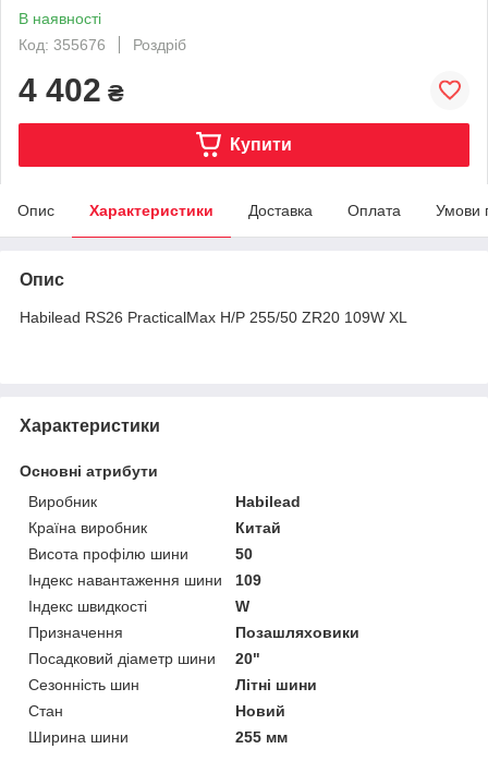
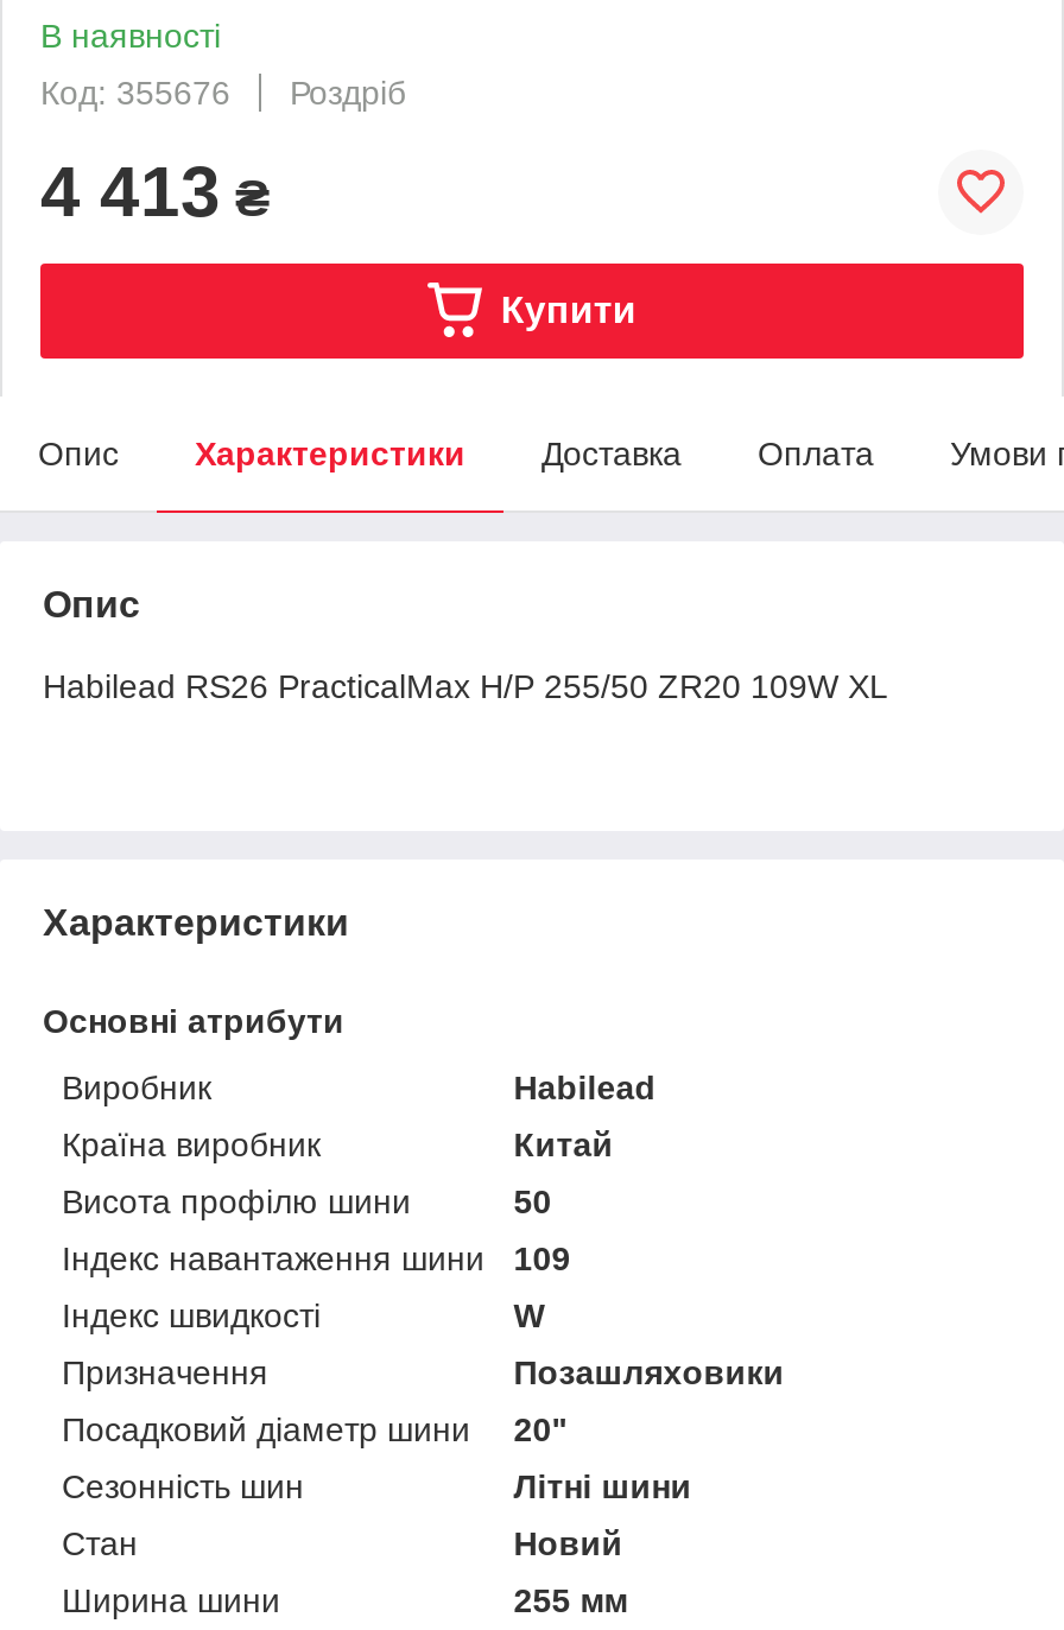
- 4 402 ₴
+ 4 413 ₴
